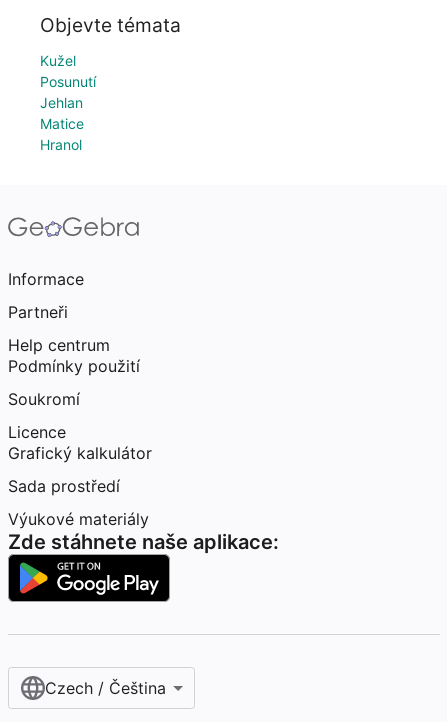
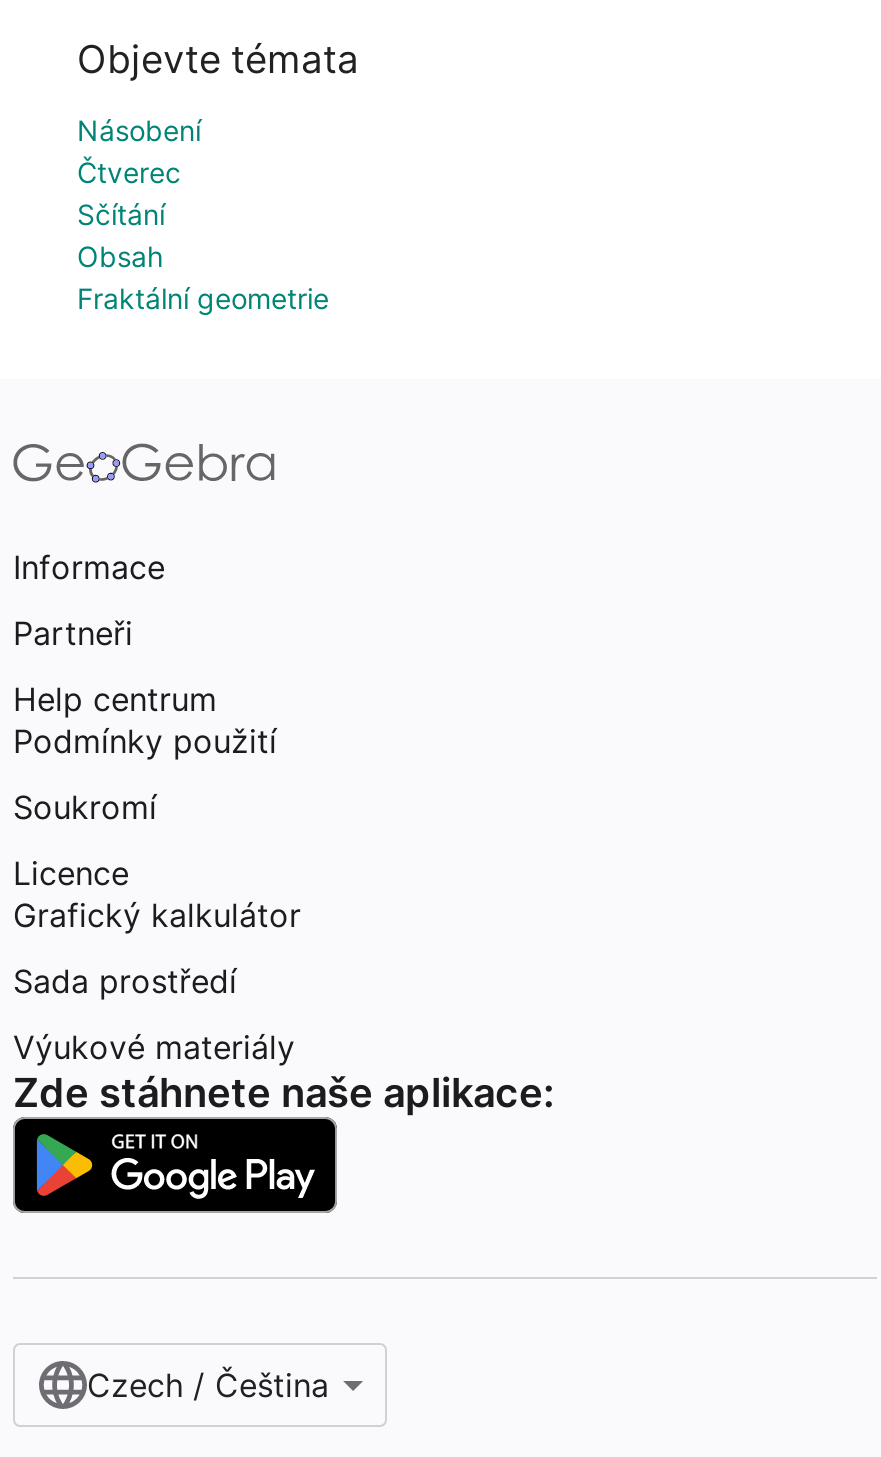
- Kužel
- Posunutí
- Jehlan
- Matice
- Hranol
+ Násobení
+ Čtverec
+ Sčítání
+ Obsah
+ Fraktální geometrie
